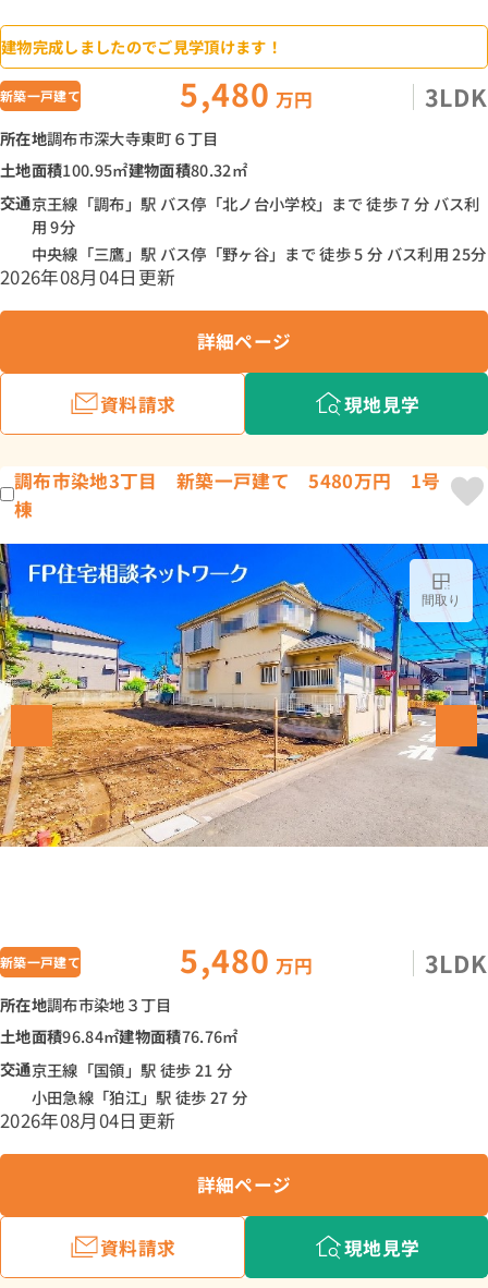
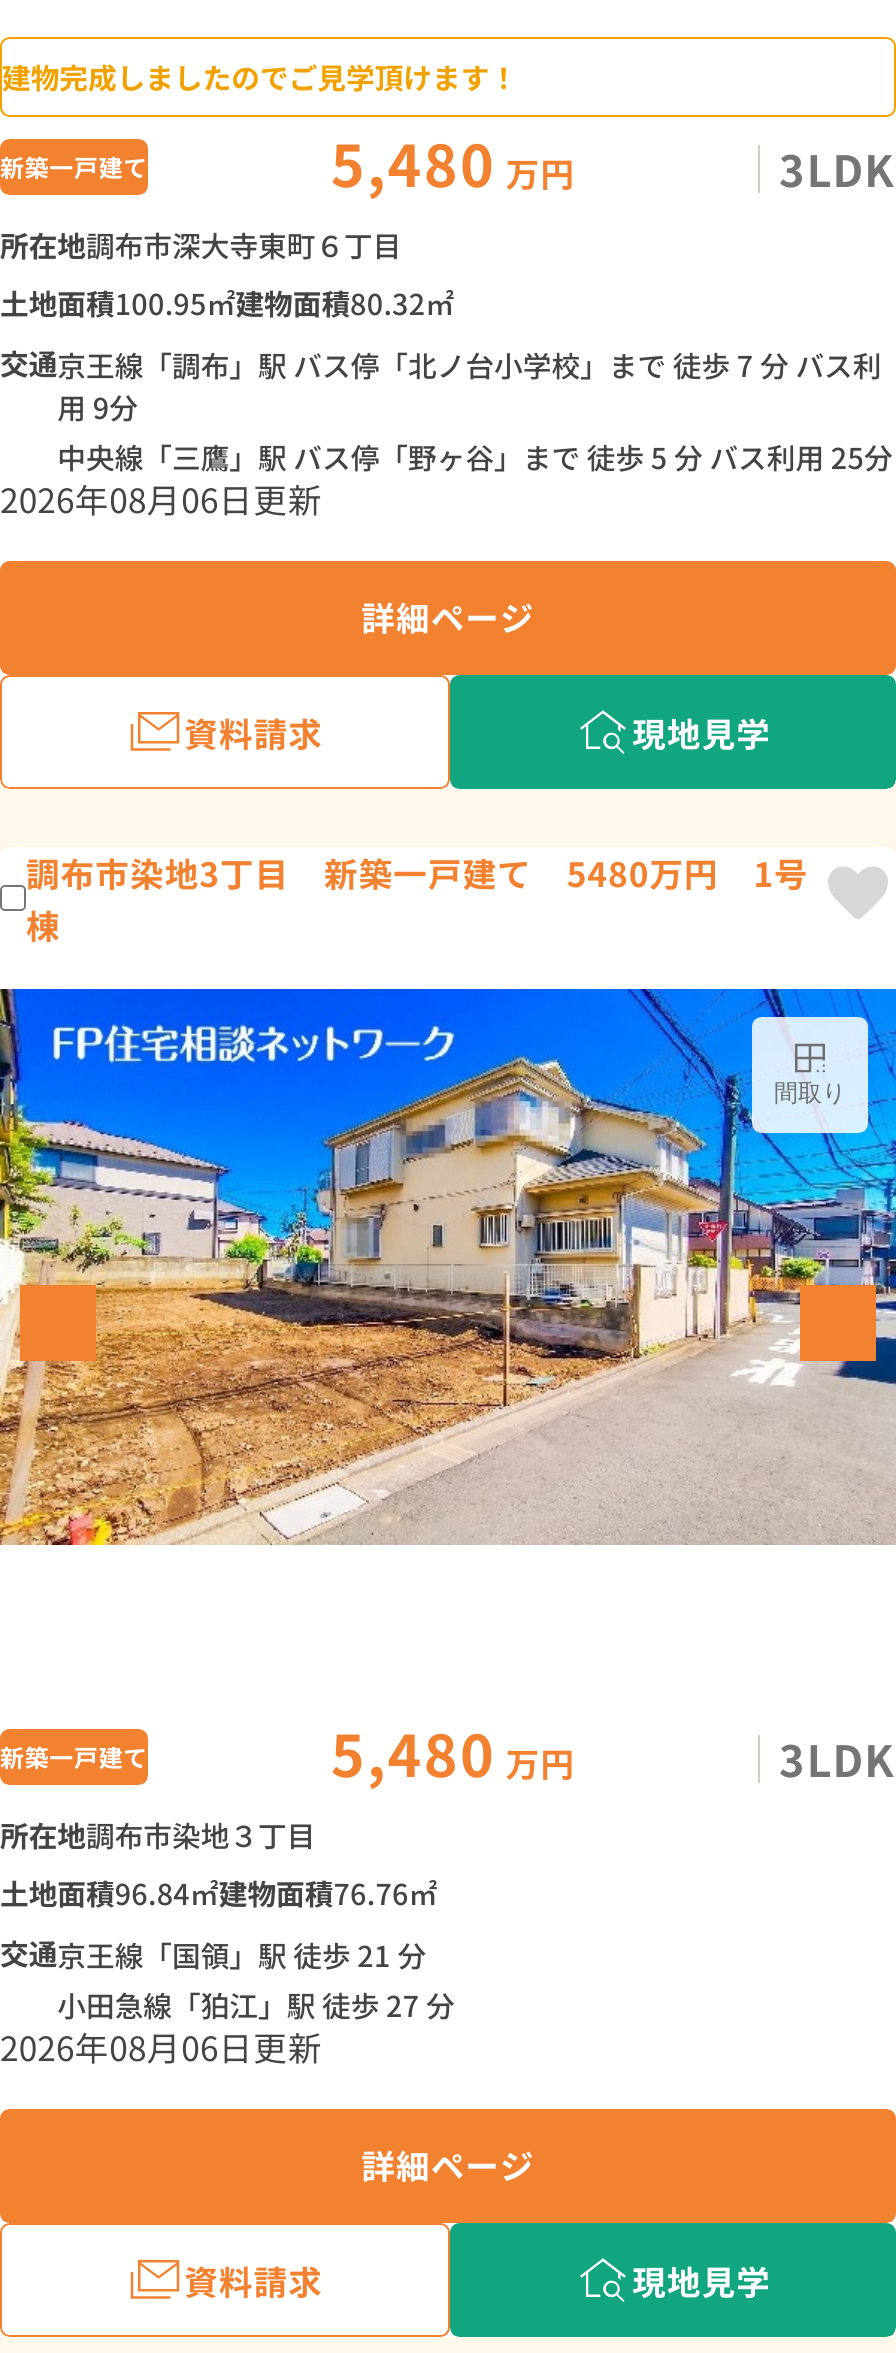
- 2026年08月04日更新
+ 2026年08月06日更新

- 2026年08月04日更新
+ 2026年08月06日更新
